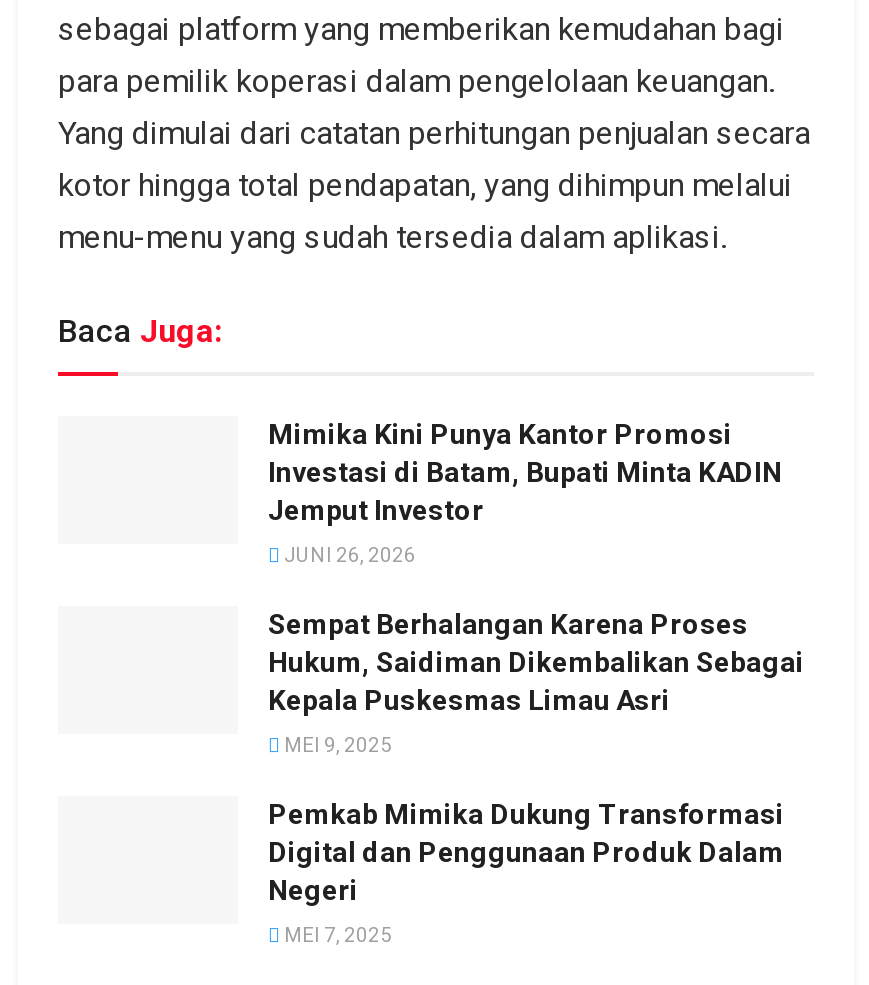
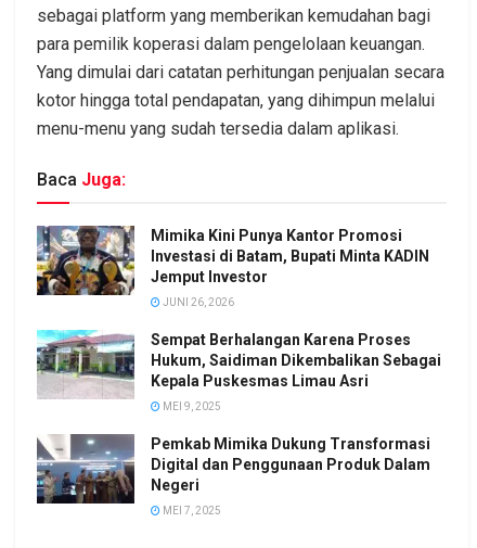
+ [image]

+ [image]

+ [image]
